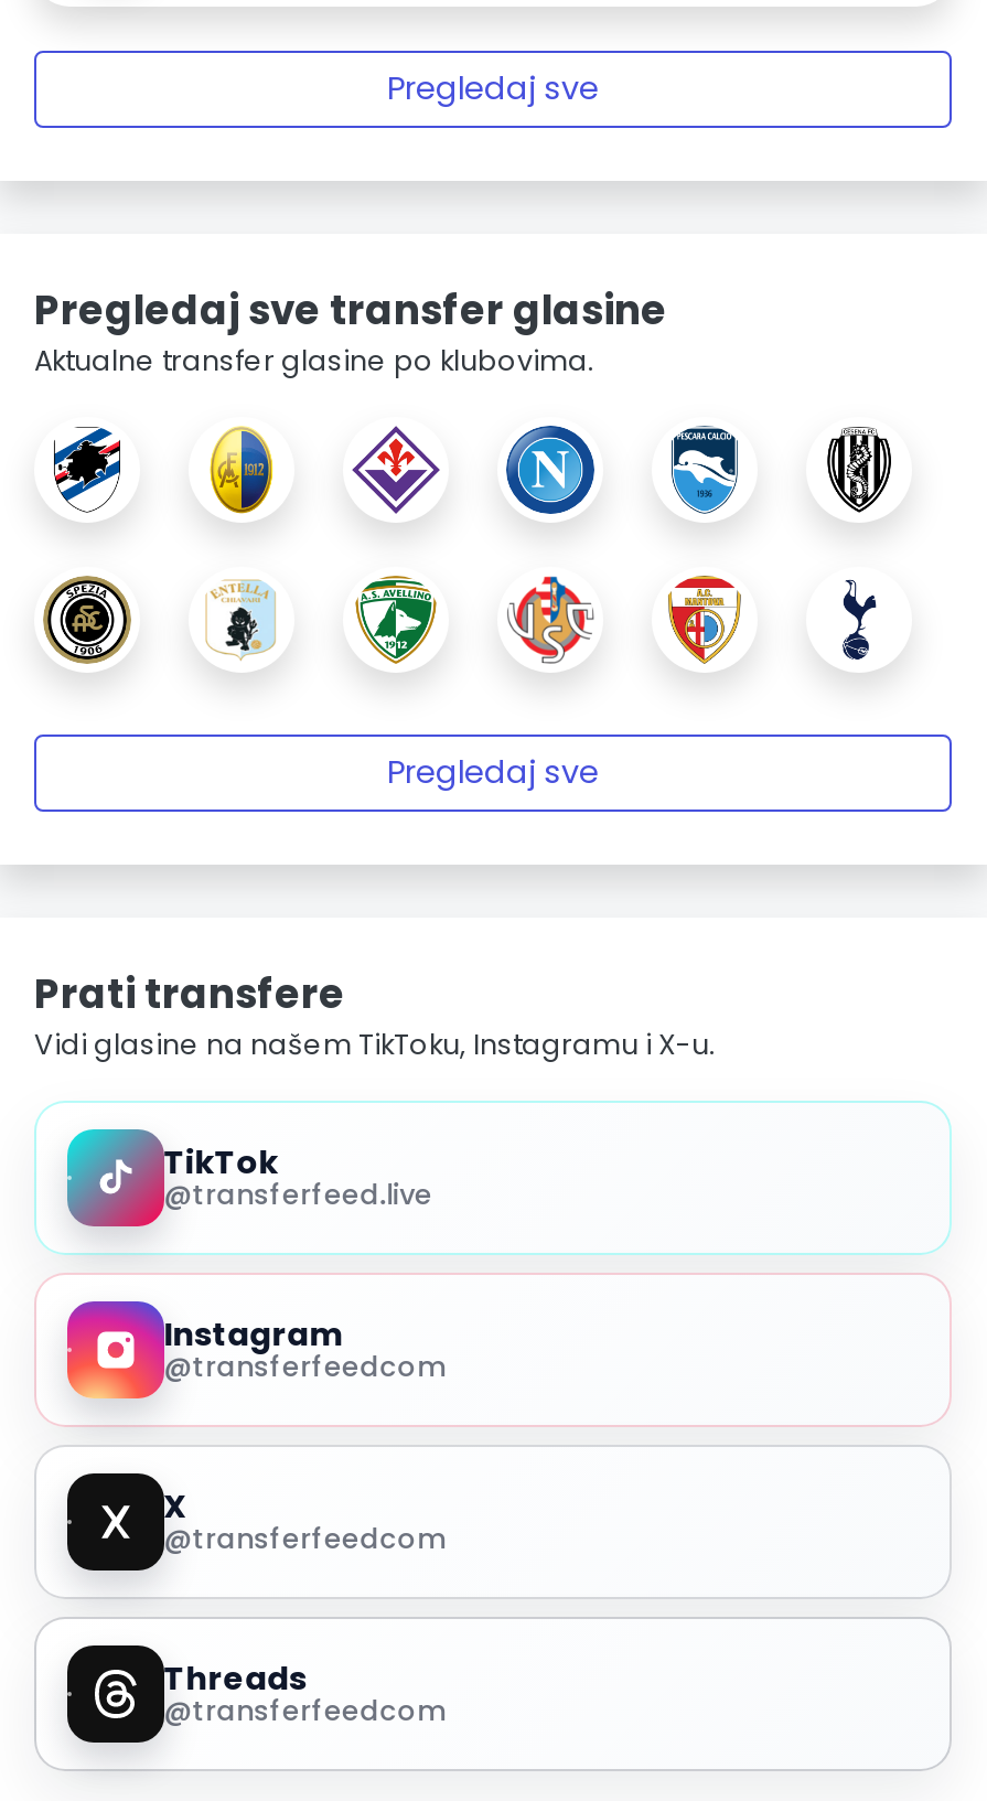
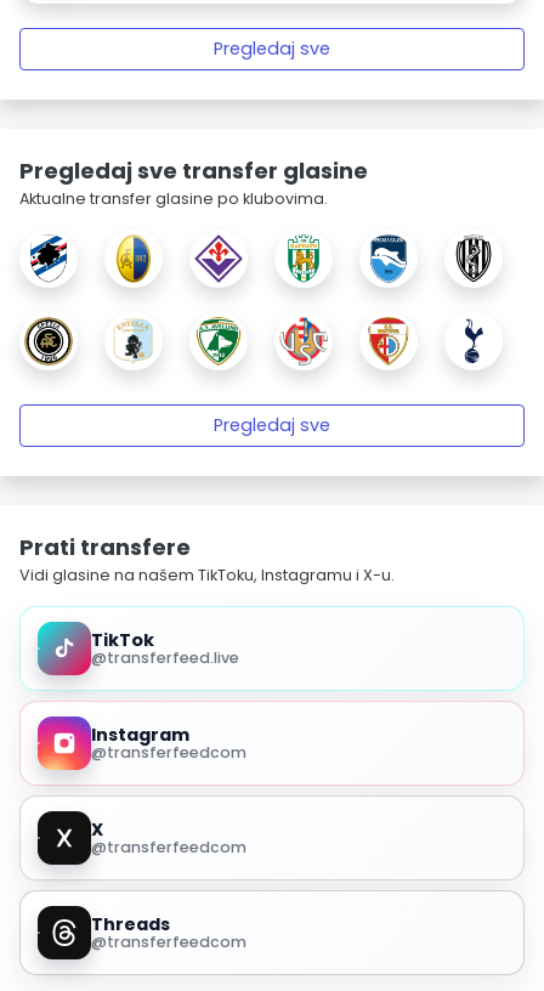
- [image]
+ [image]
